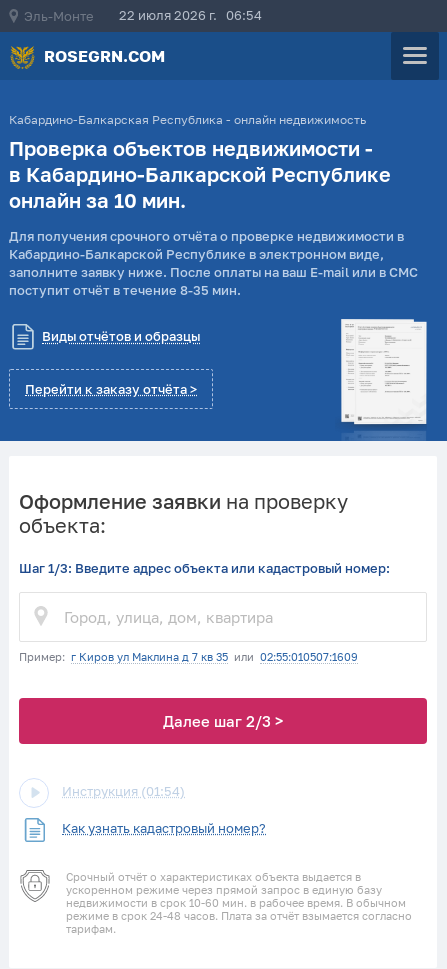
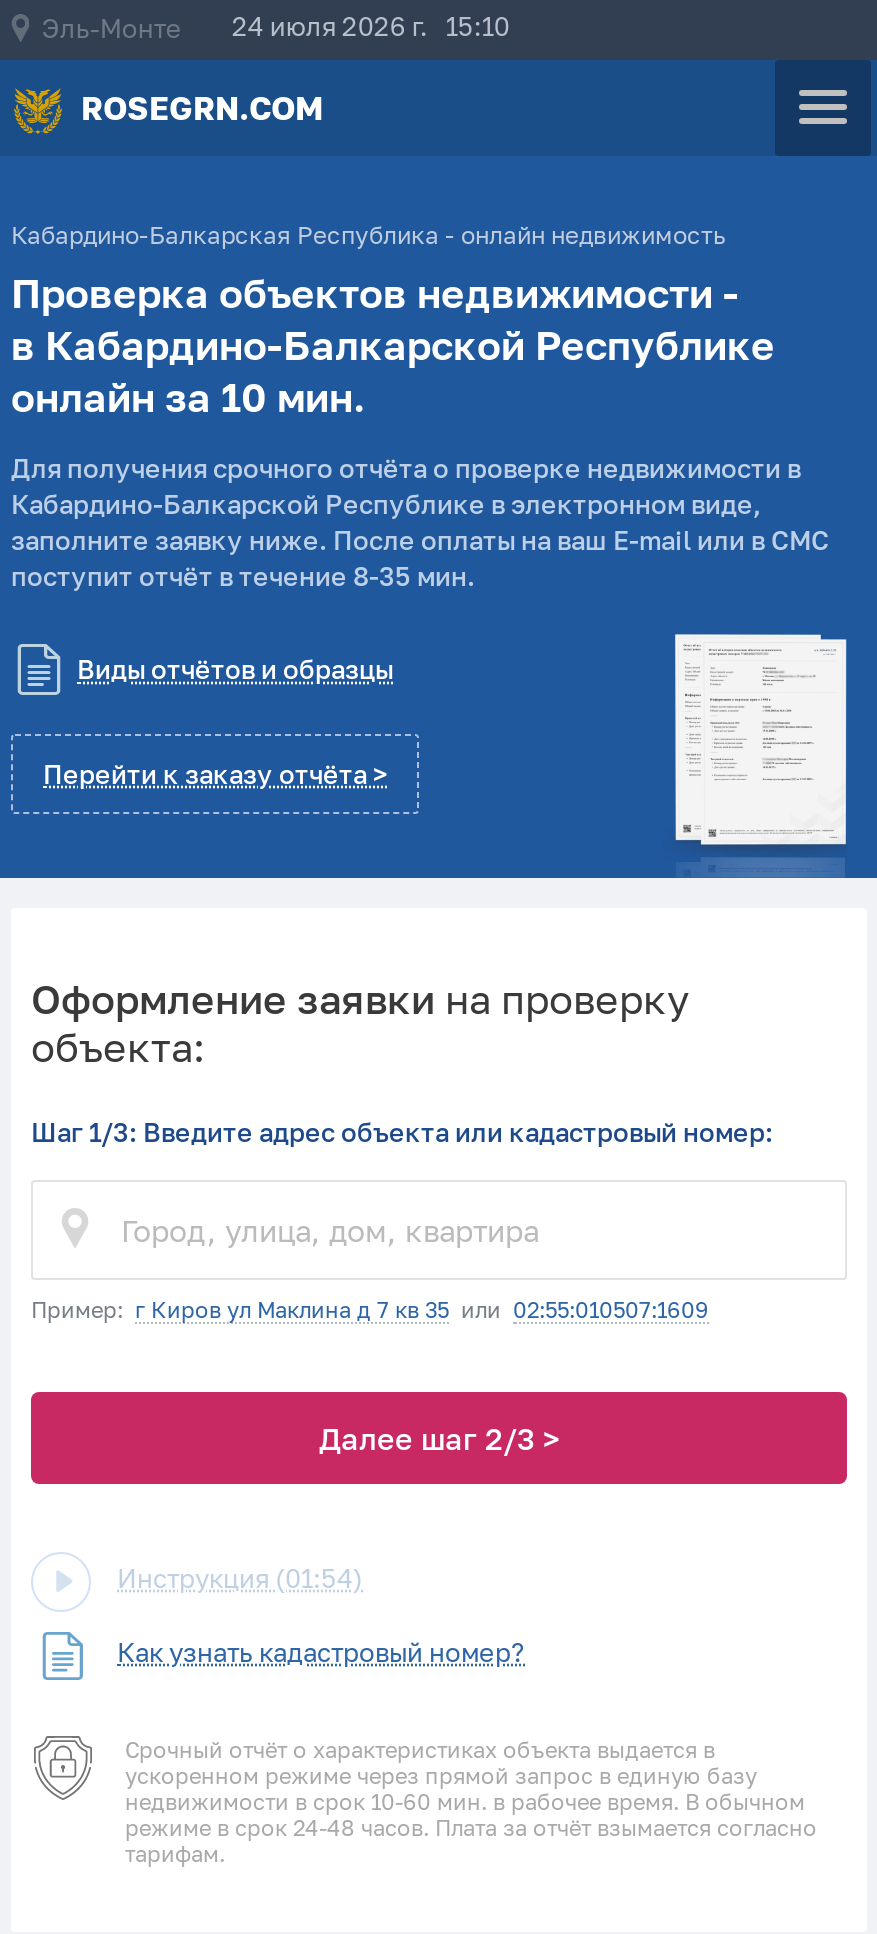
- Эль-Монте 22 июля 2026 г. 06:54
+ Эль-Монте 24 июля 2026 г. 15:10
